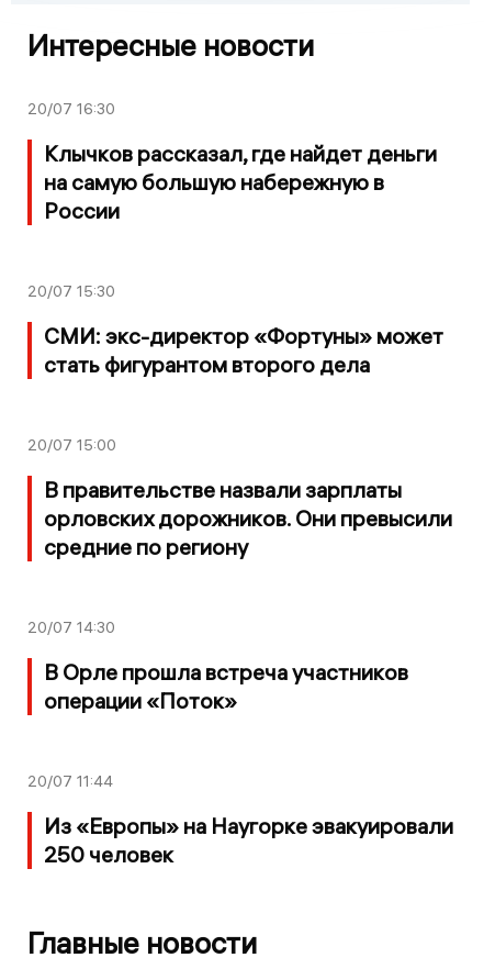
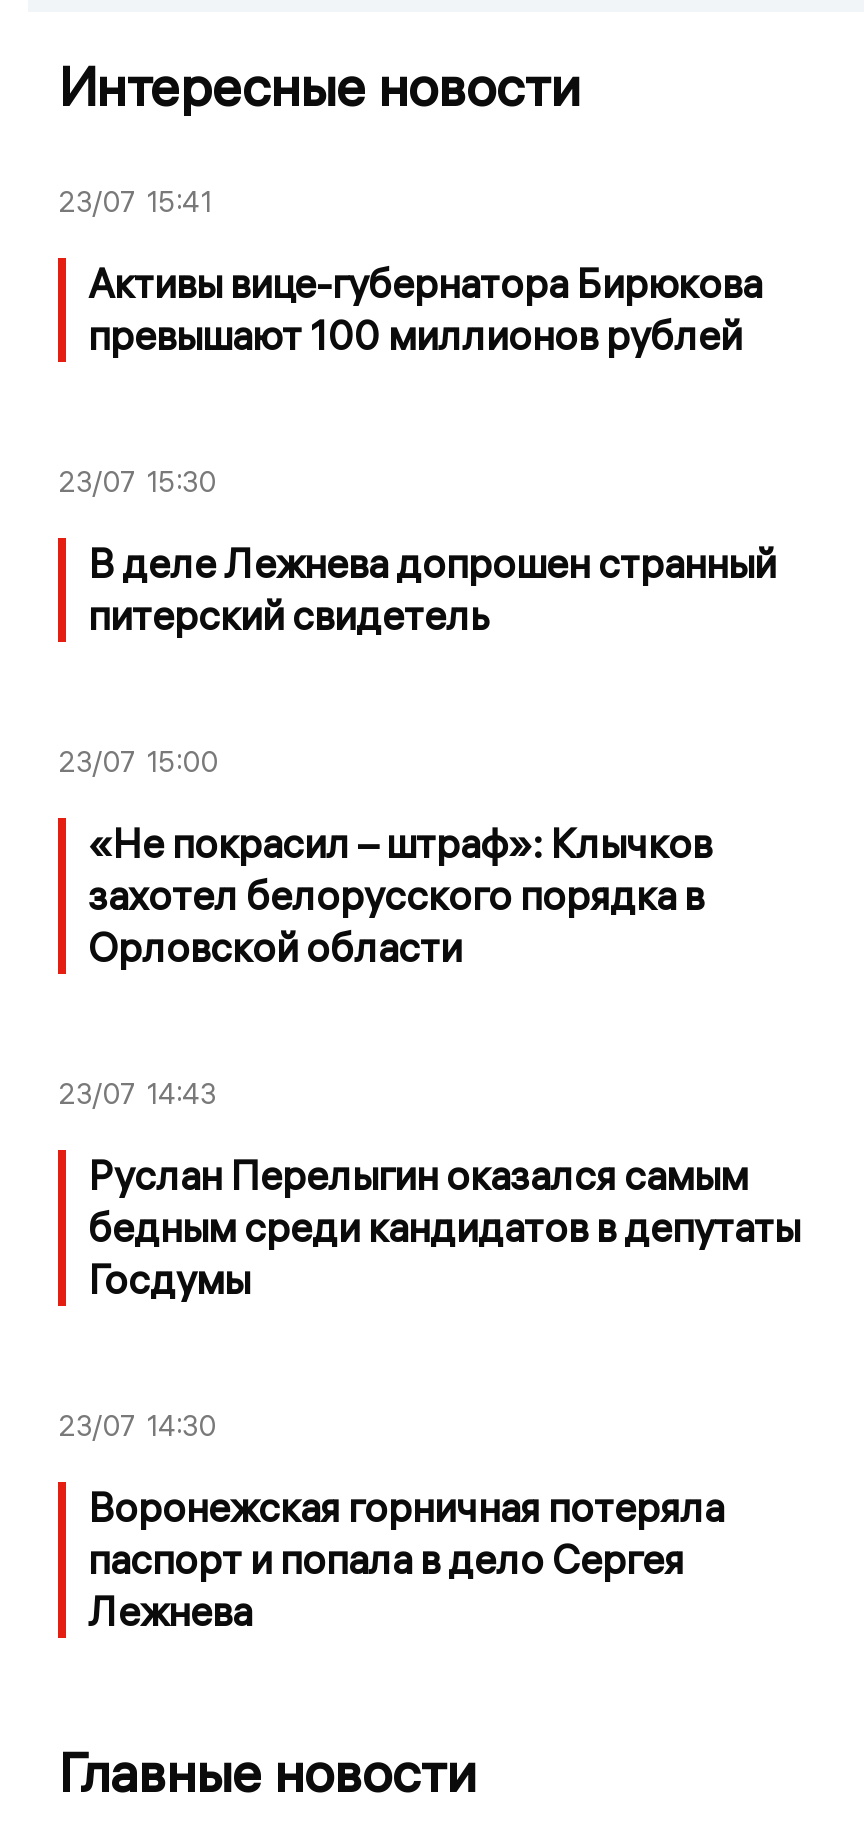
- 20/07 16:30
+ 23/07 15:41

- Клычков рассказал, где найдет деньги
- на самую большую набережную в
- России
+ Активы вице-губернатора Бирюкова
+ превышают 100 миллионов рублей

- 20/07 15:30
+ 23/07 15:30

- СМИ: экс-директор «Фортуны» может
- стать фигурантом второго дела
+ В деле Лежнева допрошен странный
+ питерский свидетель

- 20/07 15:00
+ 23/07 15:00

- В правительстве назвали зарплаты
- орловских дорожников. Они превысили
- средние по региону
+ «Не покрасил – штраф»: Клычков
+ захотел белорусского порядка в
+ Орловской области

- 20/07 14:30
+ 23/07 14:43

- В Орле прошла встреча участников
- операции «Поток»
+ Руслан Перелыгин оказался самым
+ бедным среди кандидатов в депутаты
+ Госдумы

- 20/07 11:44
+ 23/07 14:30

- Из «Европы» на Наугорке эвакуировали
- 250 человек
+ Воронежская горничная потеряла
+ паспорт и попала в дело Сергея
+ Лежнева
